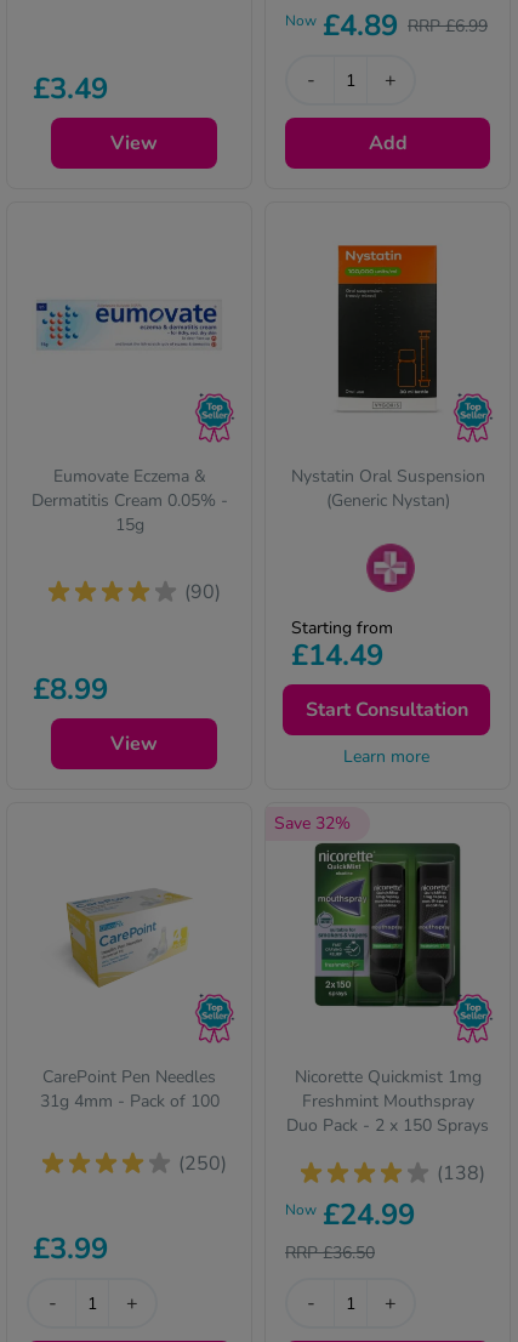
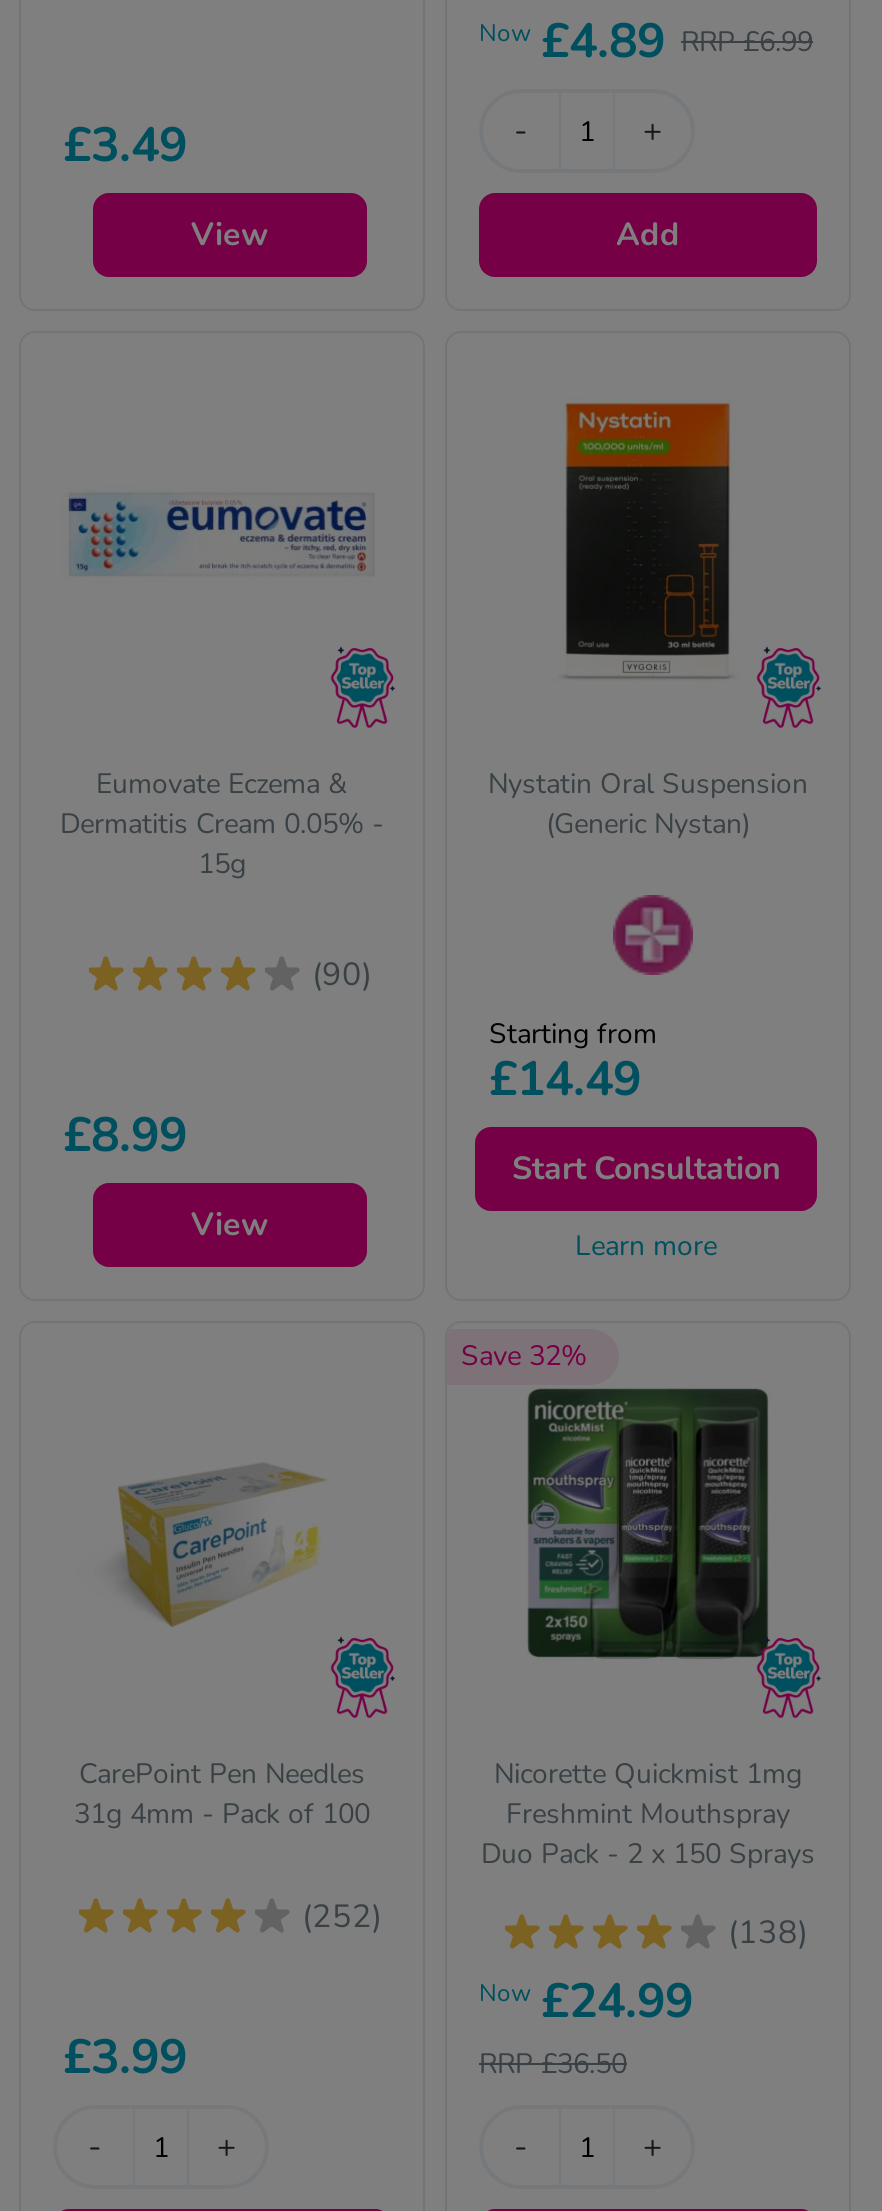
- (250)
+ (252)
